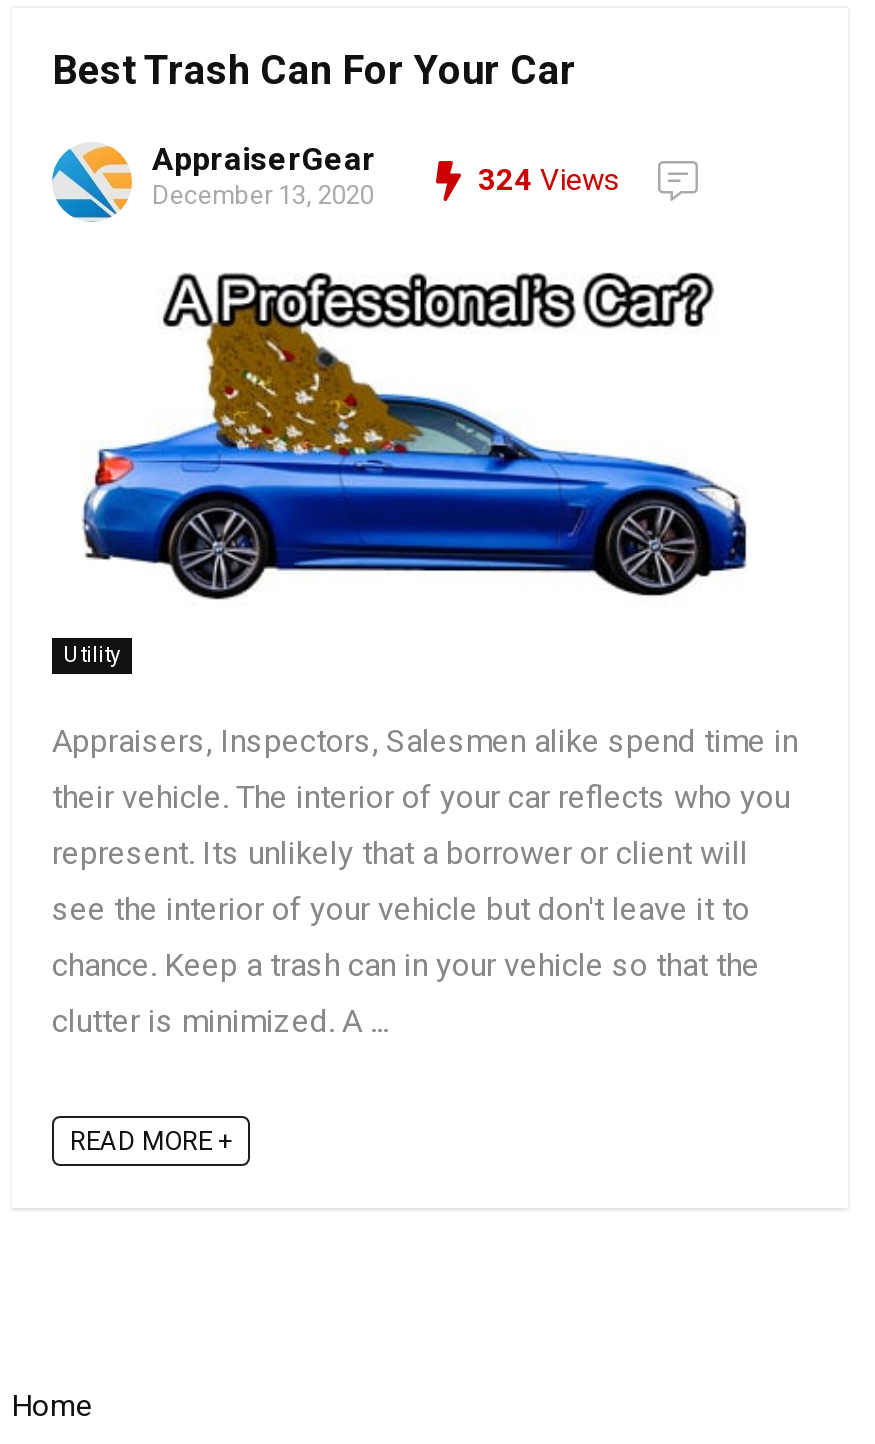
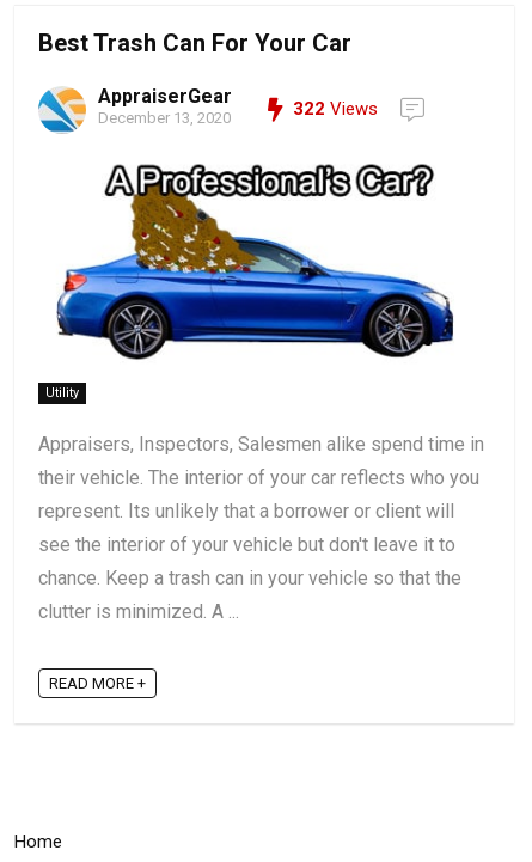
- 324 Views
+ 322 Views
